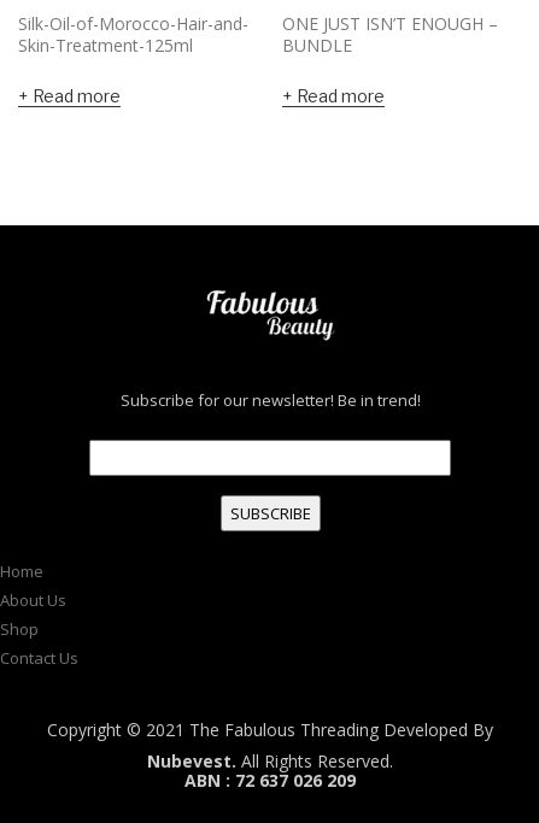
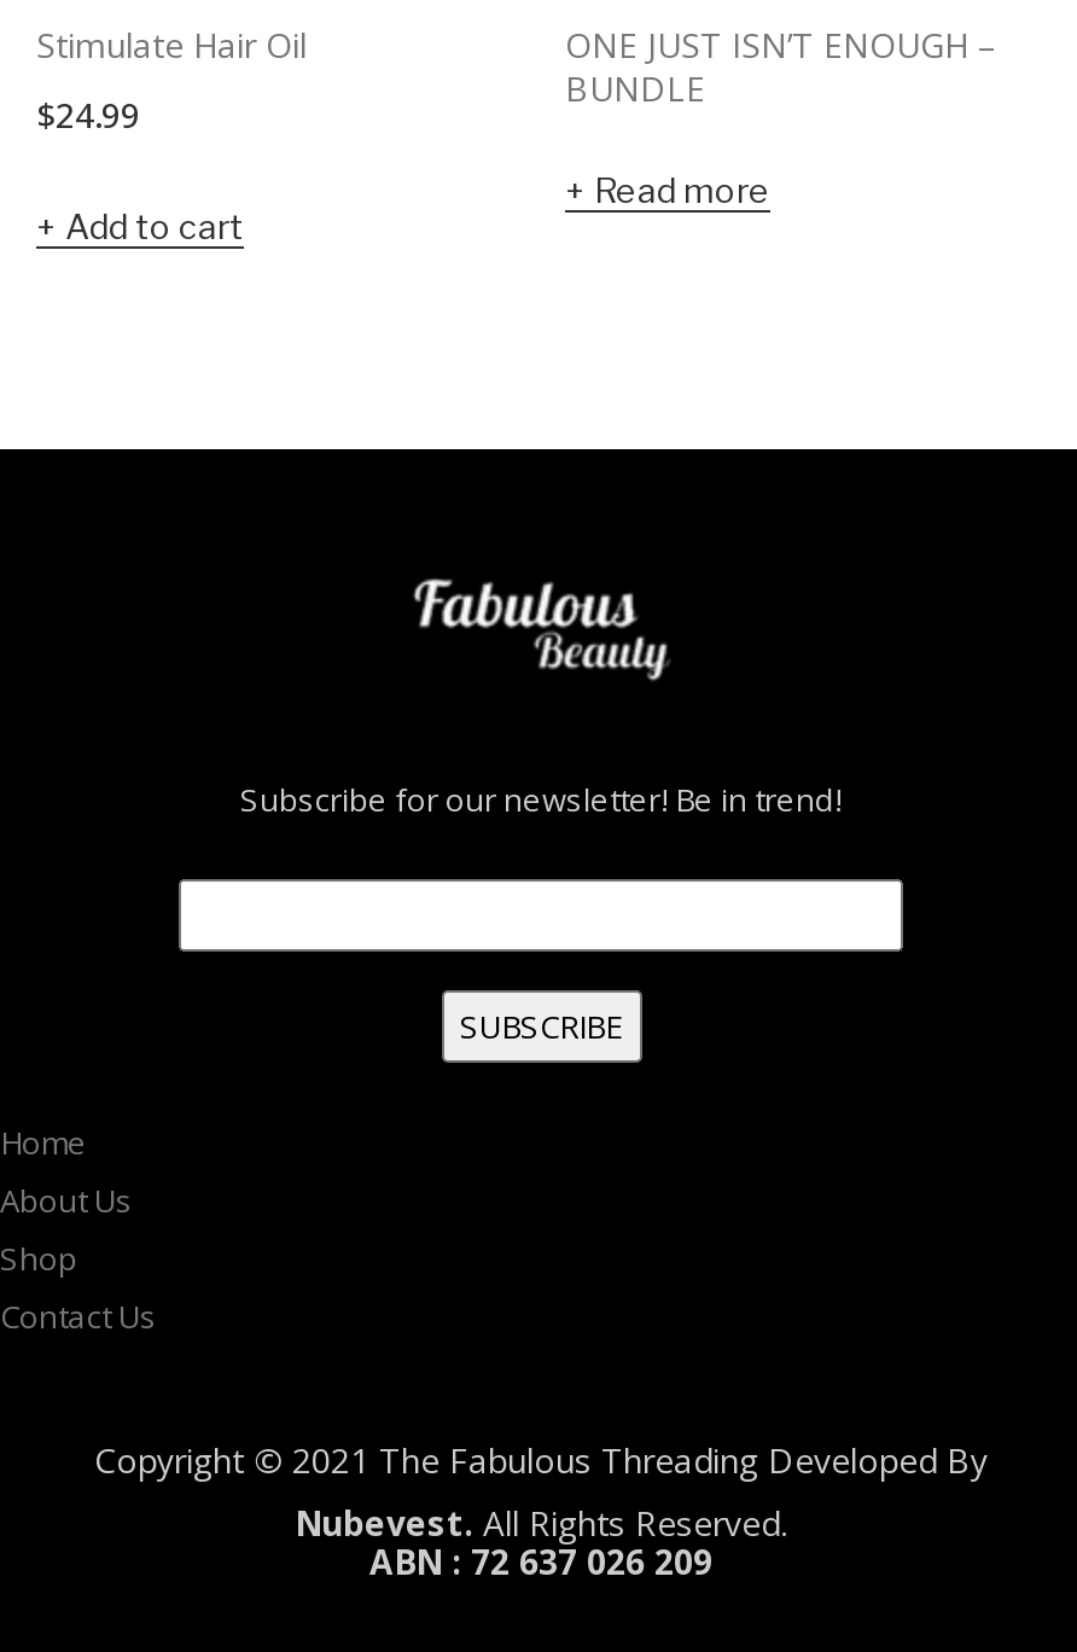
- Silk-Oil-of-Morocco-Hair-and-
- Skin-Treatment-125ml
- Read more
+ Stimulate Hair Oil
+ $24.99
+ Add to cart
